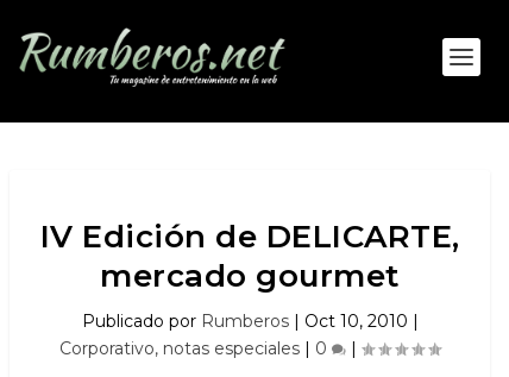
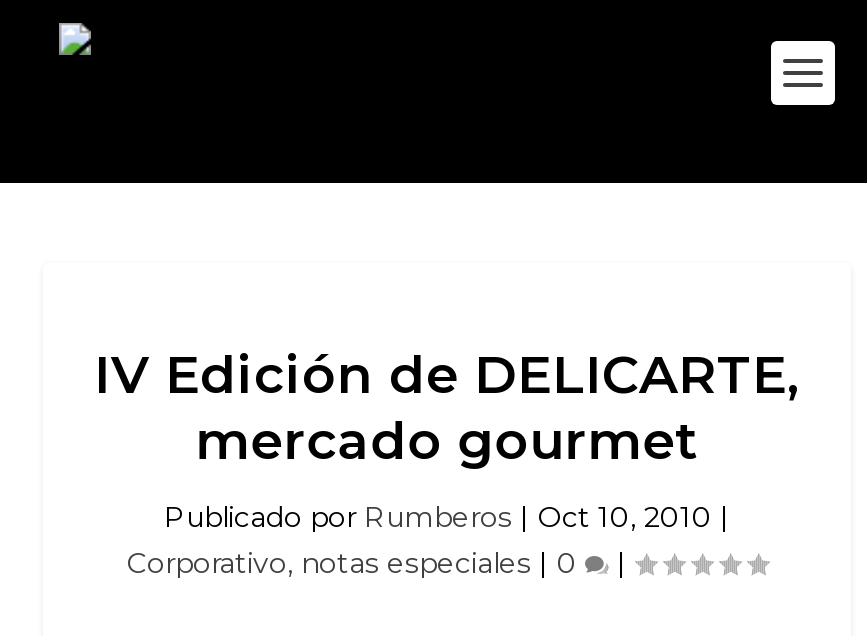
- [image]
